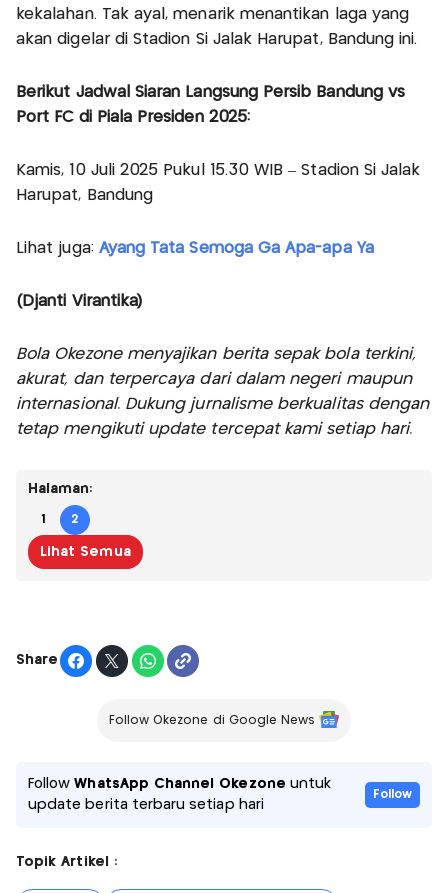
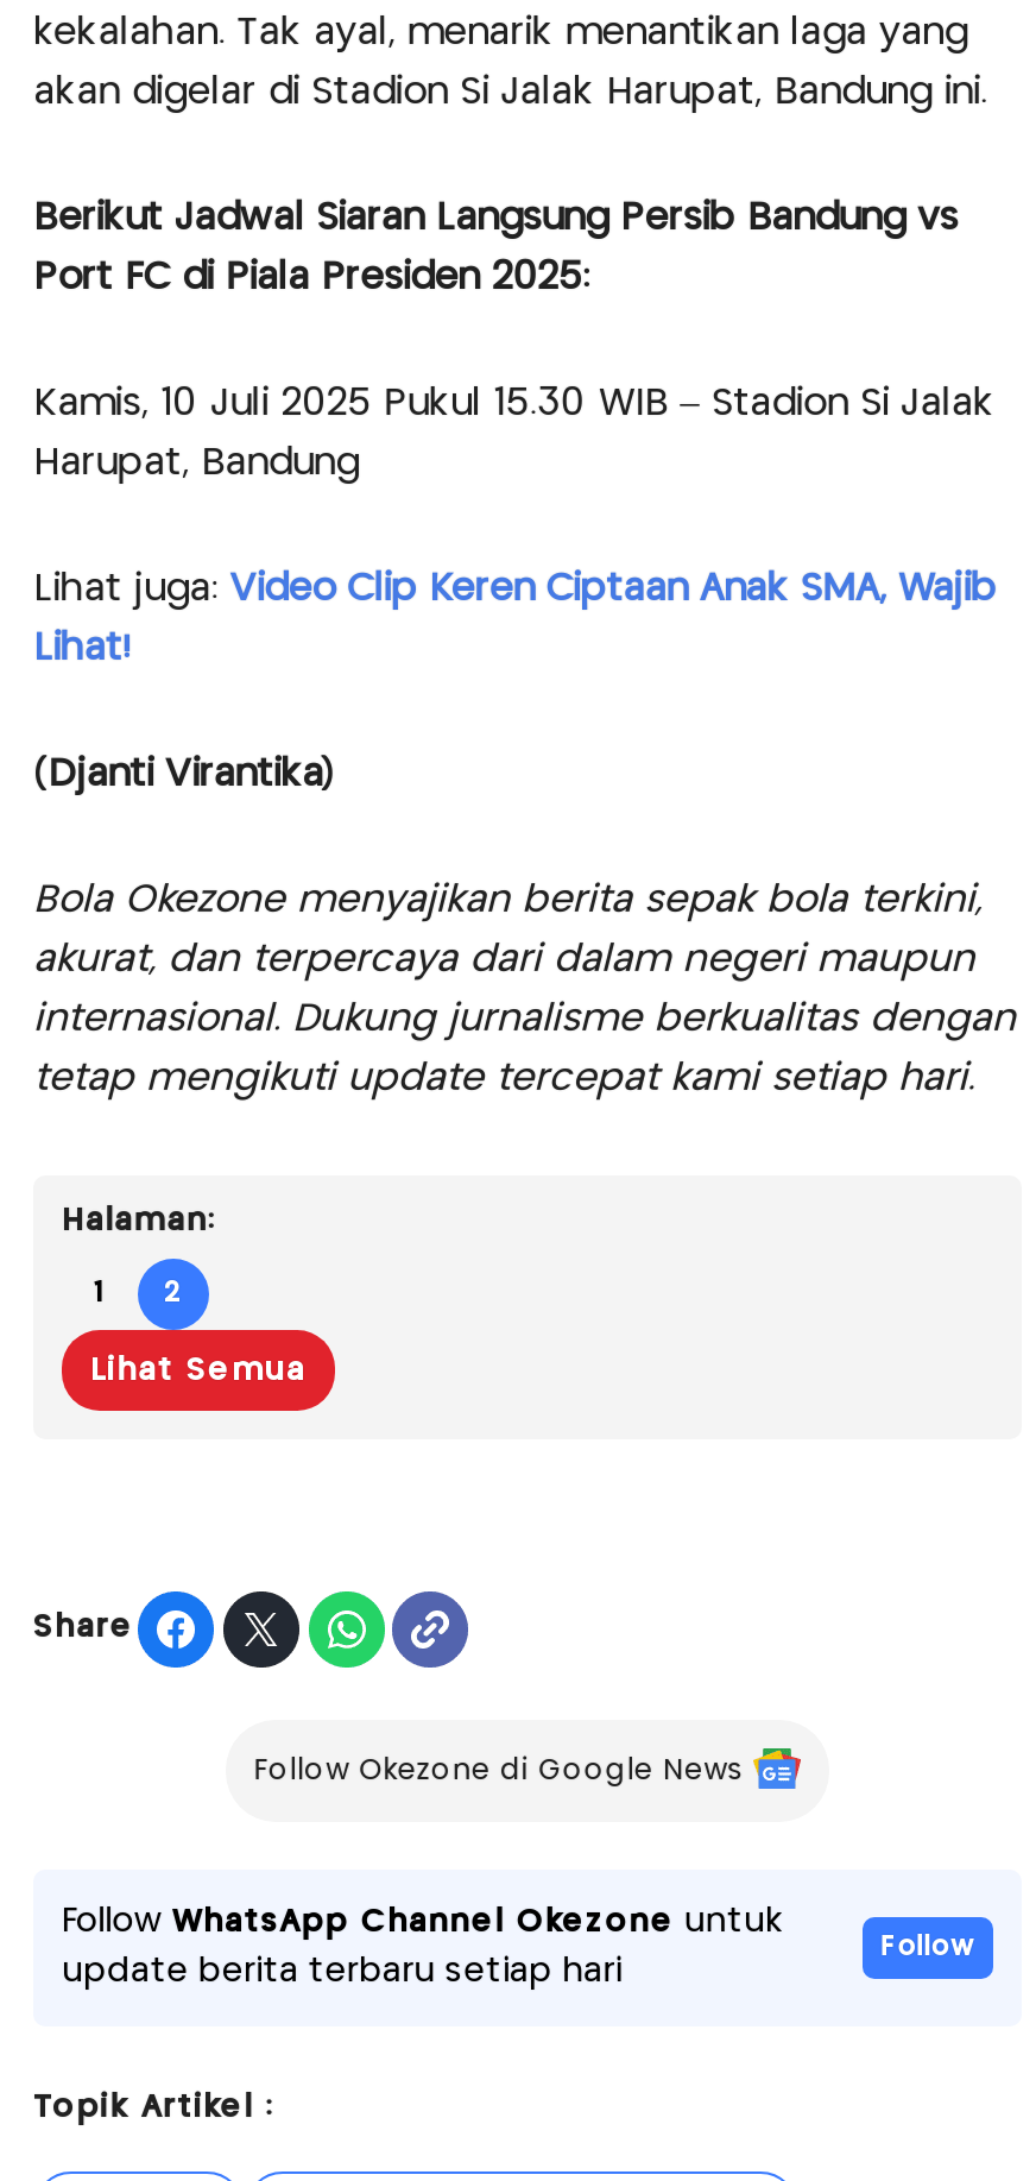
- Lihat juga: Ayang Tata Semoga Ga Apa-apa Ya
+ Lihat juga: Video Clip Keren Ciptaan Anak SMA, Wajib
+ Lihat!
